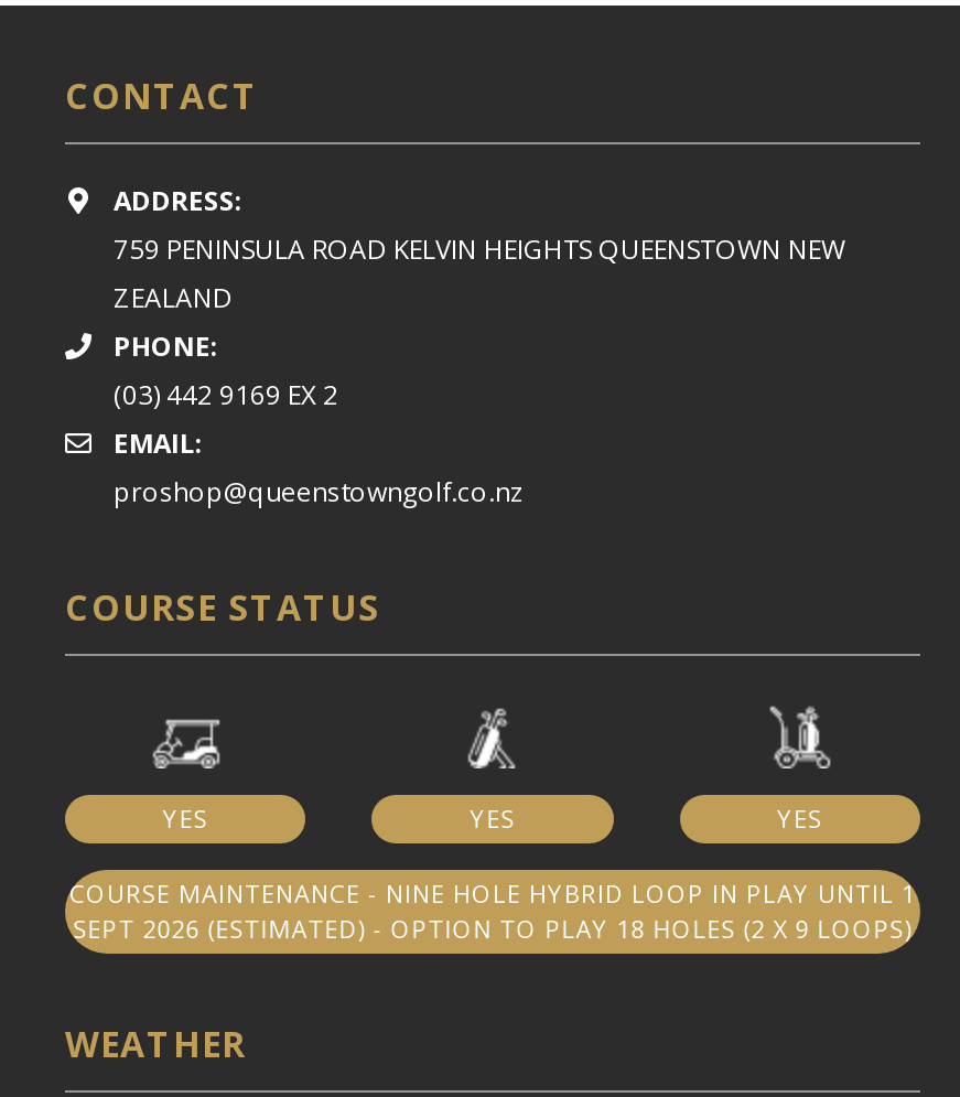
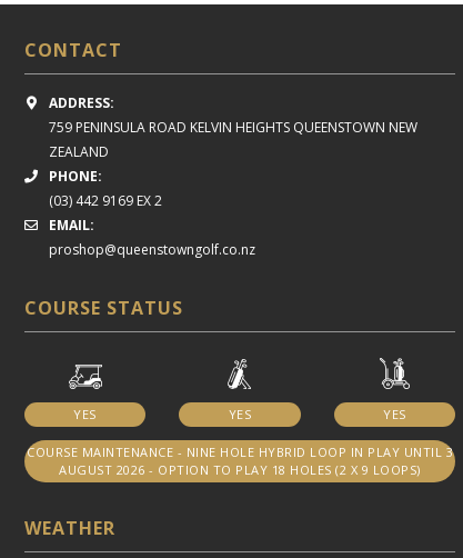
- COURSE MAINTENANCE - NINE HOLE HYBRID LOOP IN PLAY UNTIL 1
- SEPT 2026 (ESTIMATED) - OPTION TO PLAY 18 HOLES (2 X 9 LOOPS)
+ COURSE MAINTENANCE - NINE HOLE HYBRID LOOP IN PLAY UNTIL 3
+ AUGUST 2026 - OPTION TO PLAY 18 HOLES (2 X 9 LOOPS)
